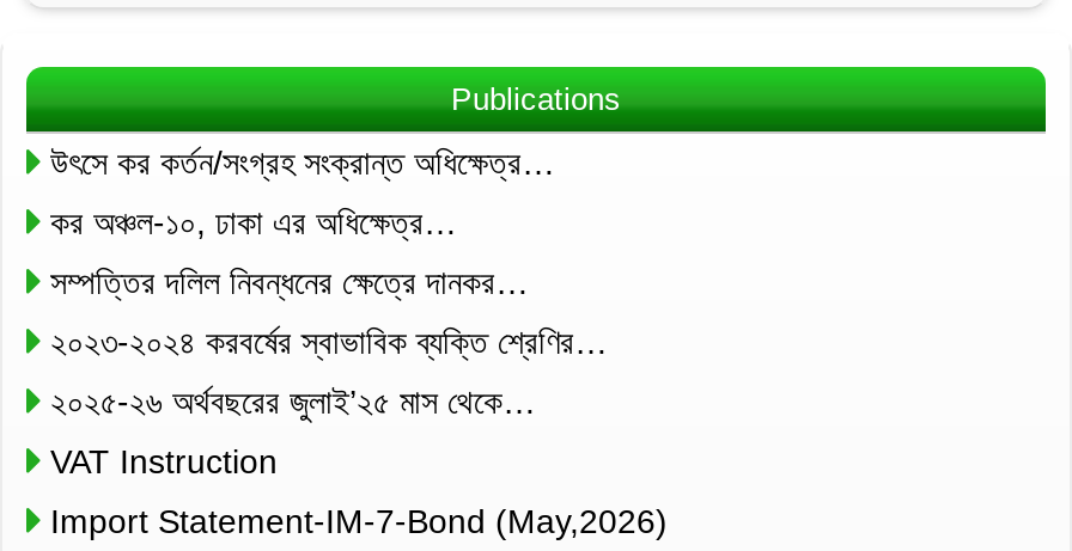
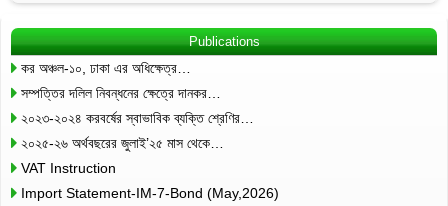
- উৎসে কর কর্তন/সংগ্রহ সংক্রান্ত অধিক্ষেত্র…
